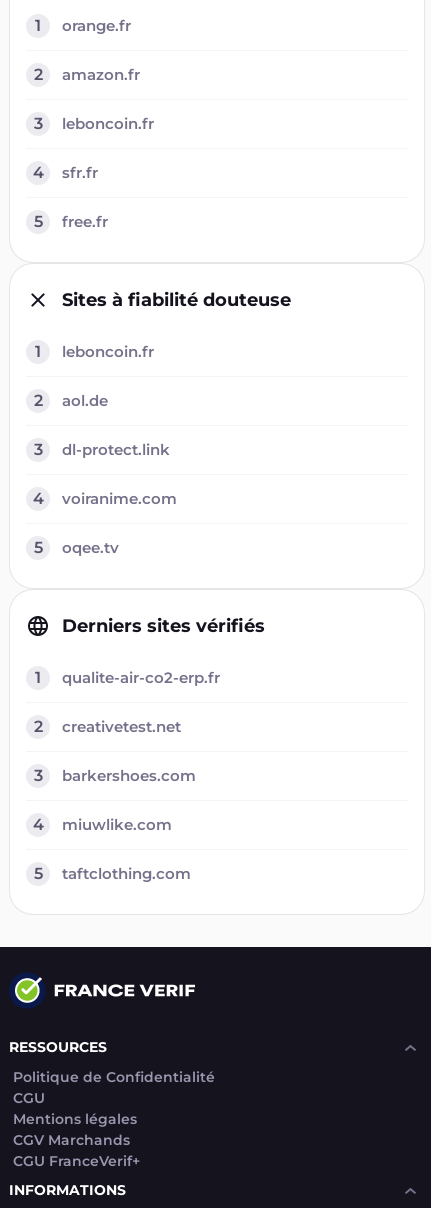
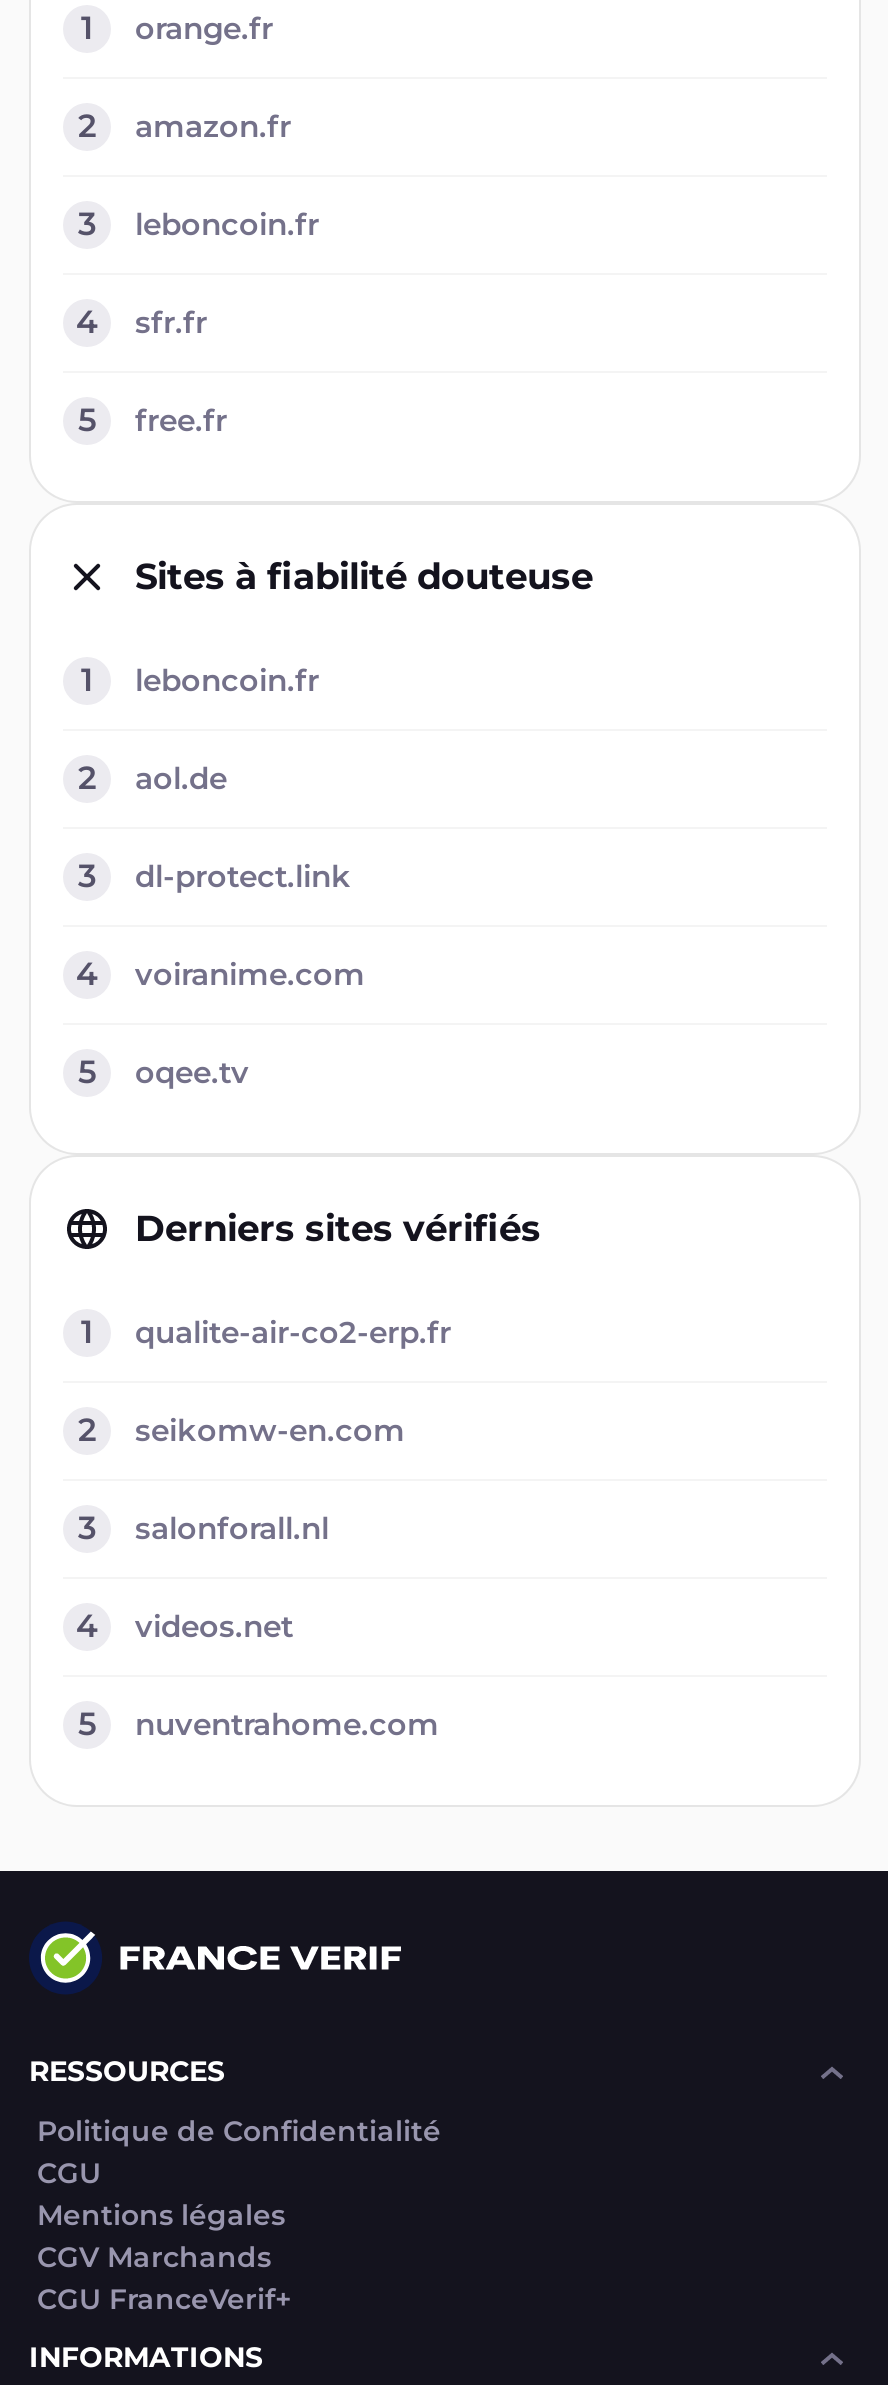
- creativetest.net
+ seikomw-en.com

- barkershoes.com
+ salonforall.nl

- miuwlike.com
+ videos.net

- taftclothing.com
+ nuventrahome.com
